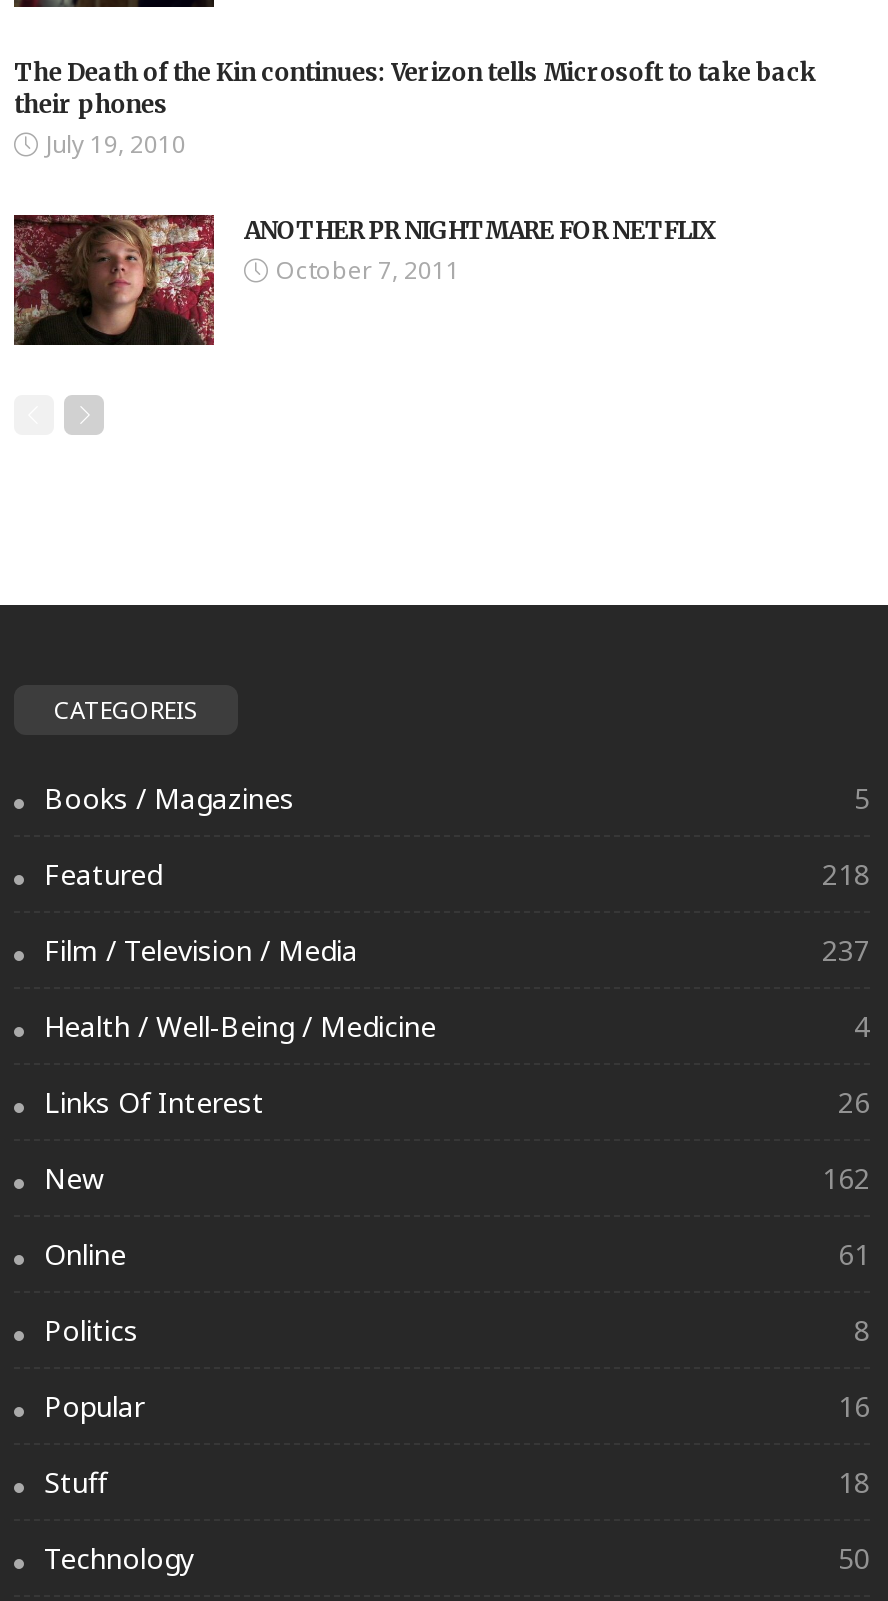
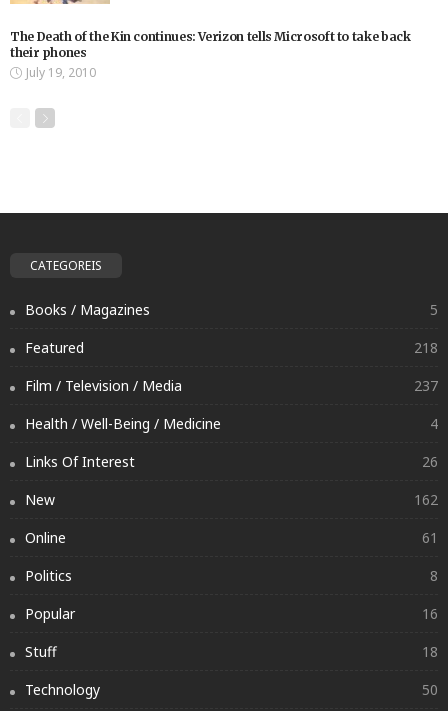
- [image]
- ANOTHER PR NIGHTMARE FOR NETFLIX
- October 7, 2011
